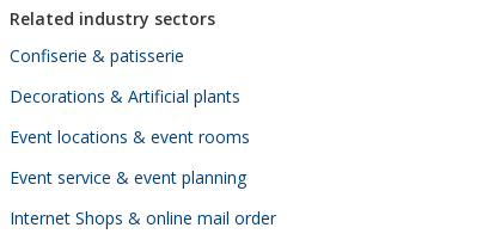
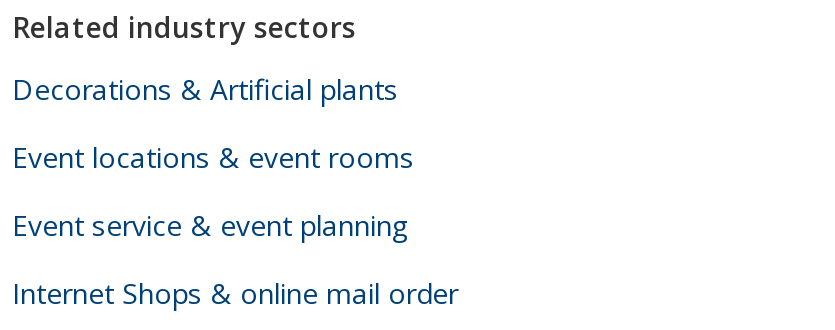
- Confiserie & patisserie
